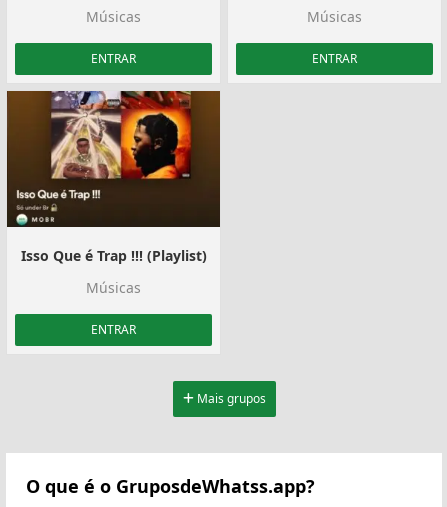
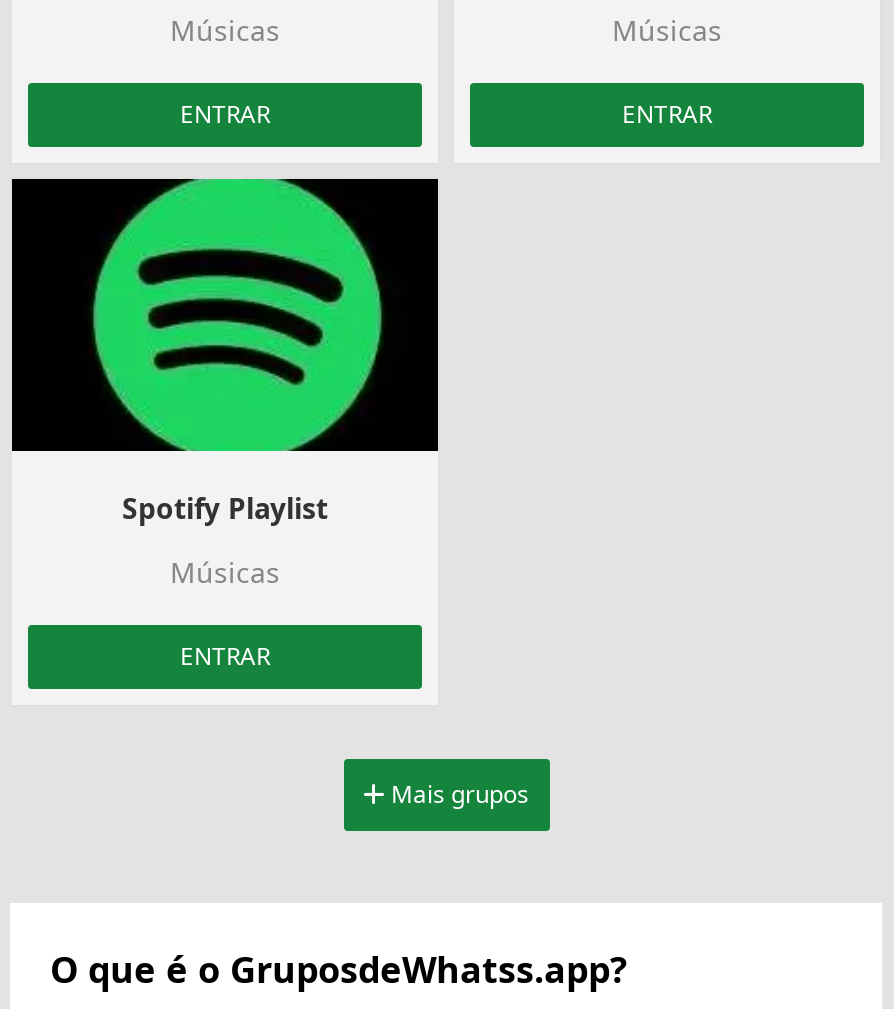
- [image]
- Isso Que é Trap !!! (Playlist)
+ [image]
+ Spotify Playlist
